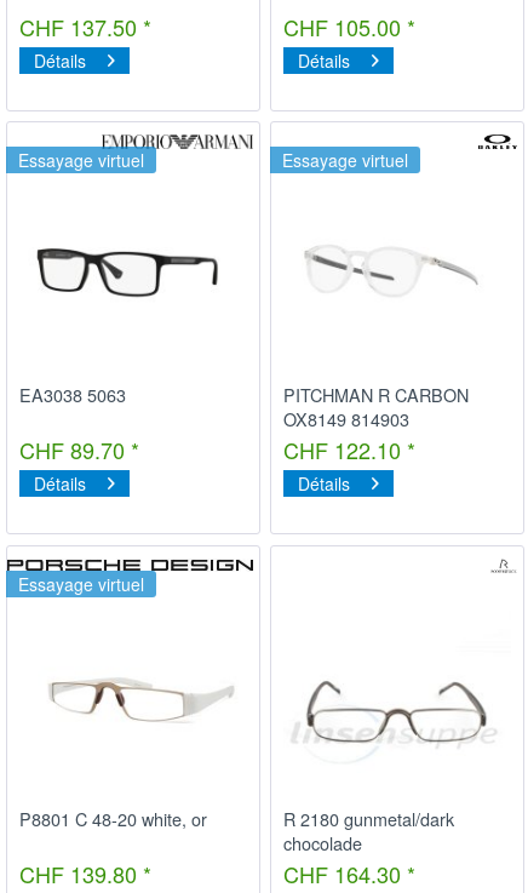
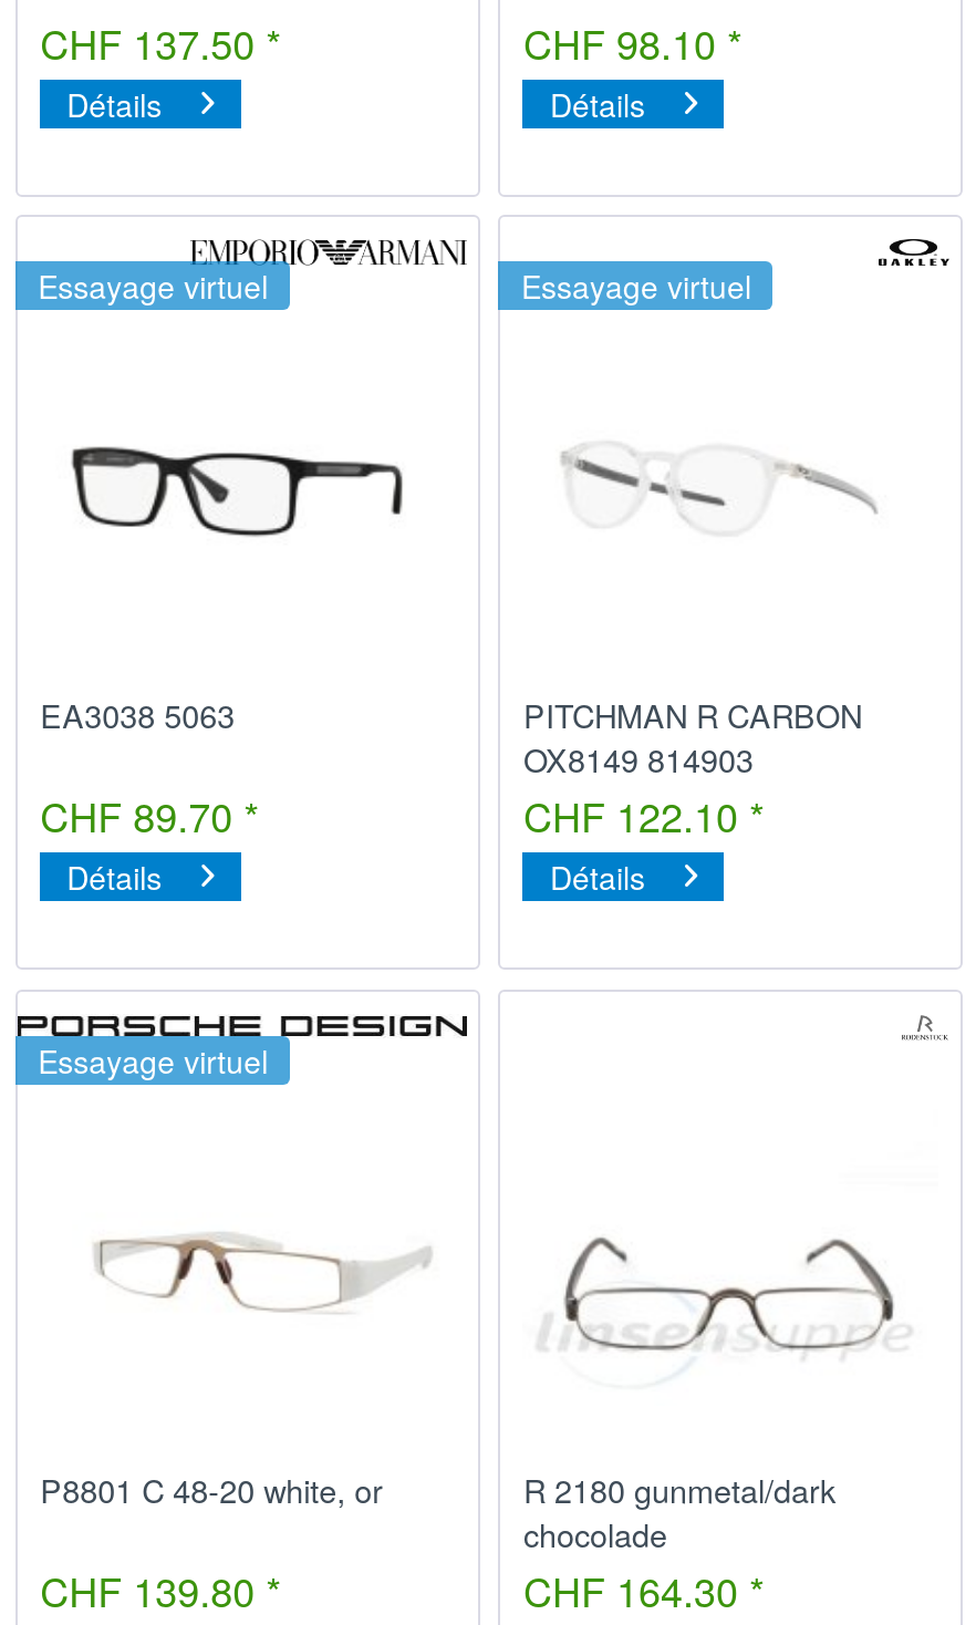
- CHF 105.00 *
+ CHF 98.10 *
